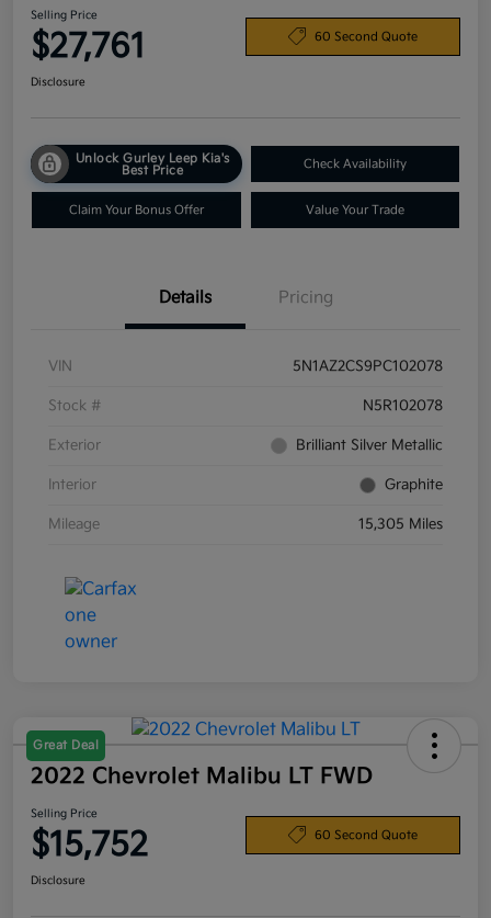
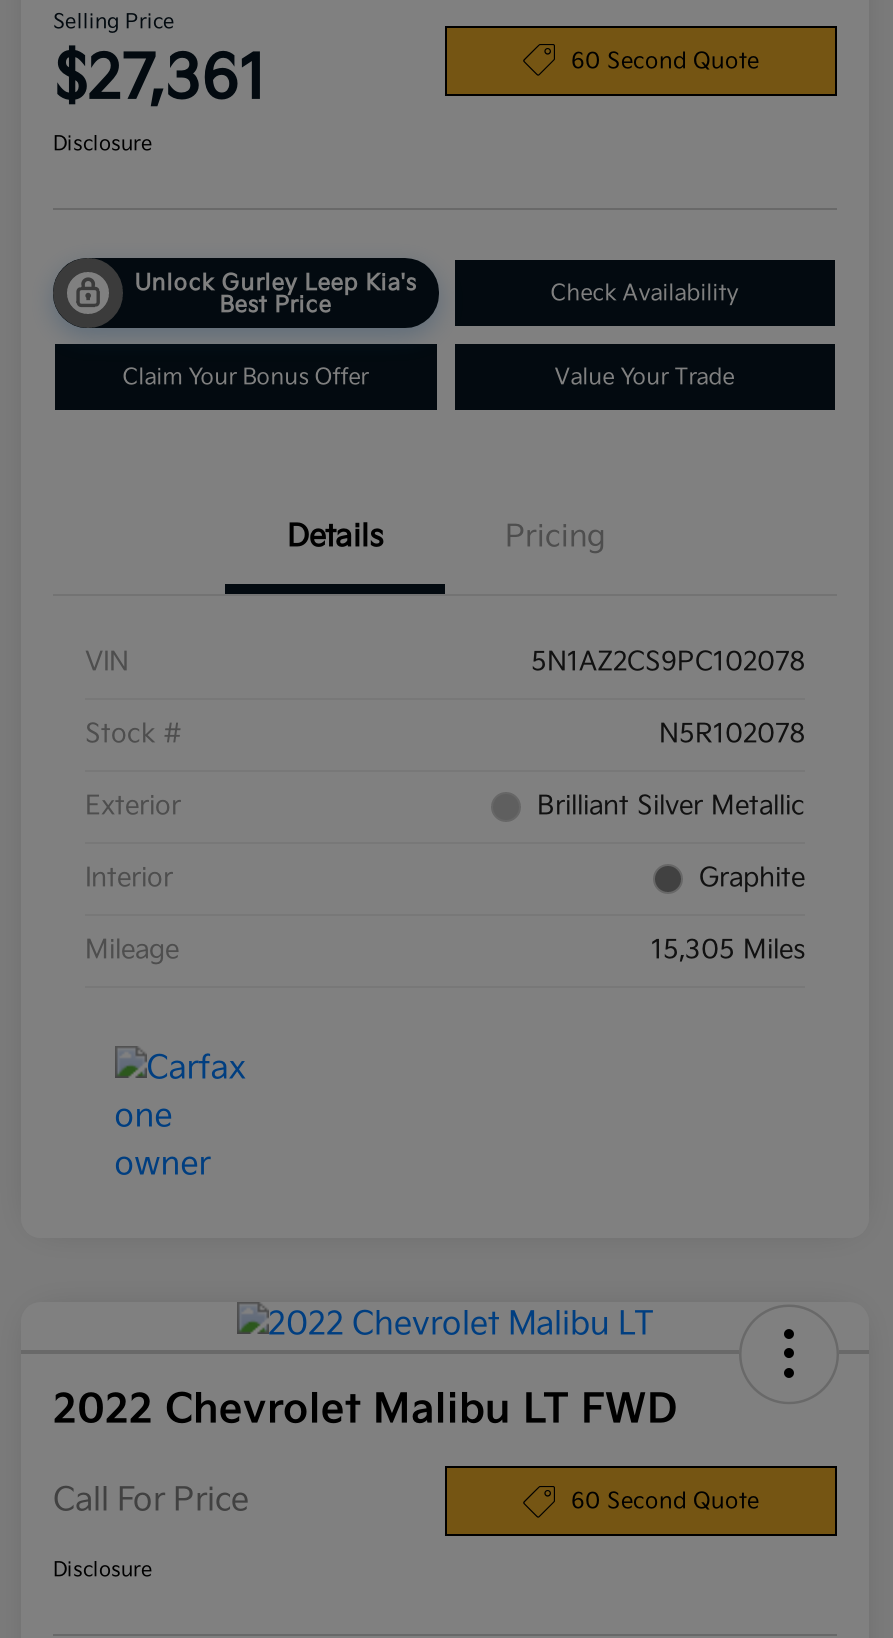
- $27,761
+ $27,361

- Great Deal

- Selling Price
- $15,752
+ Call For Price
